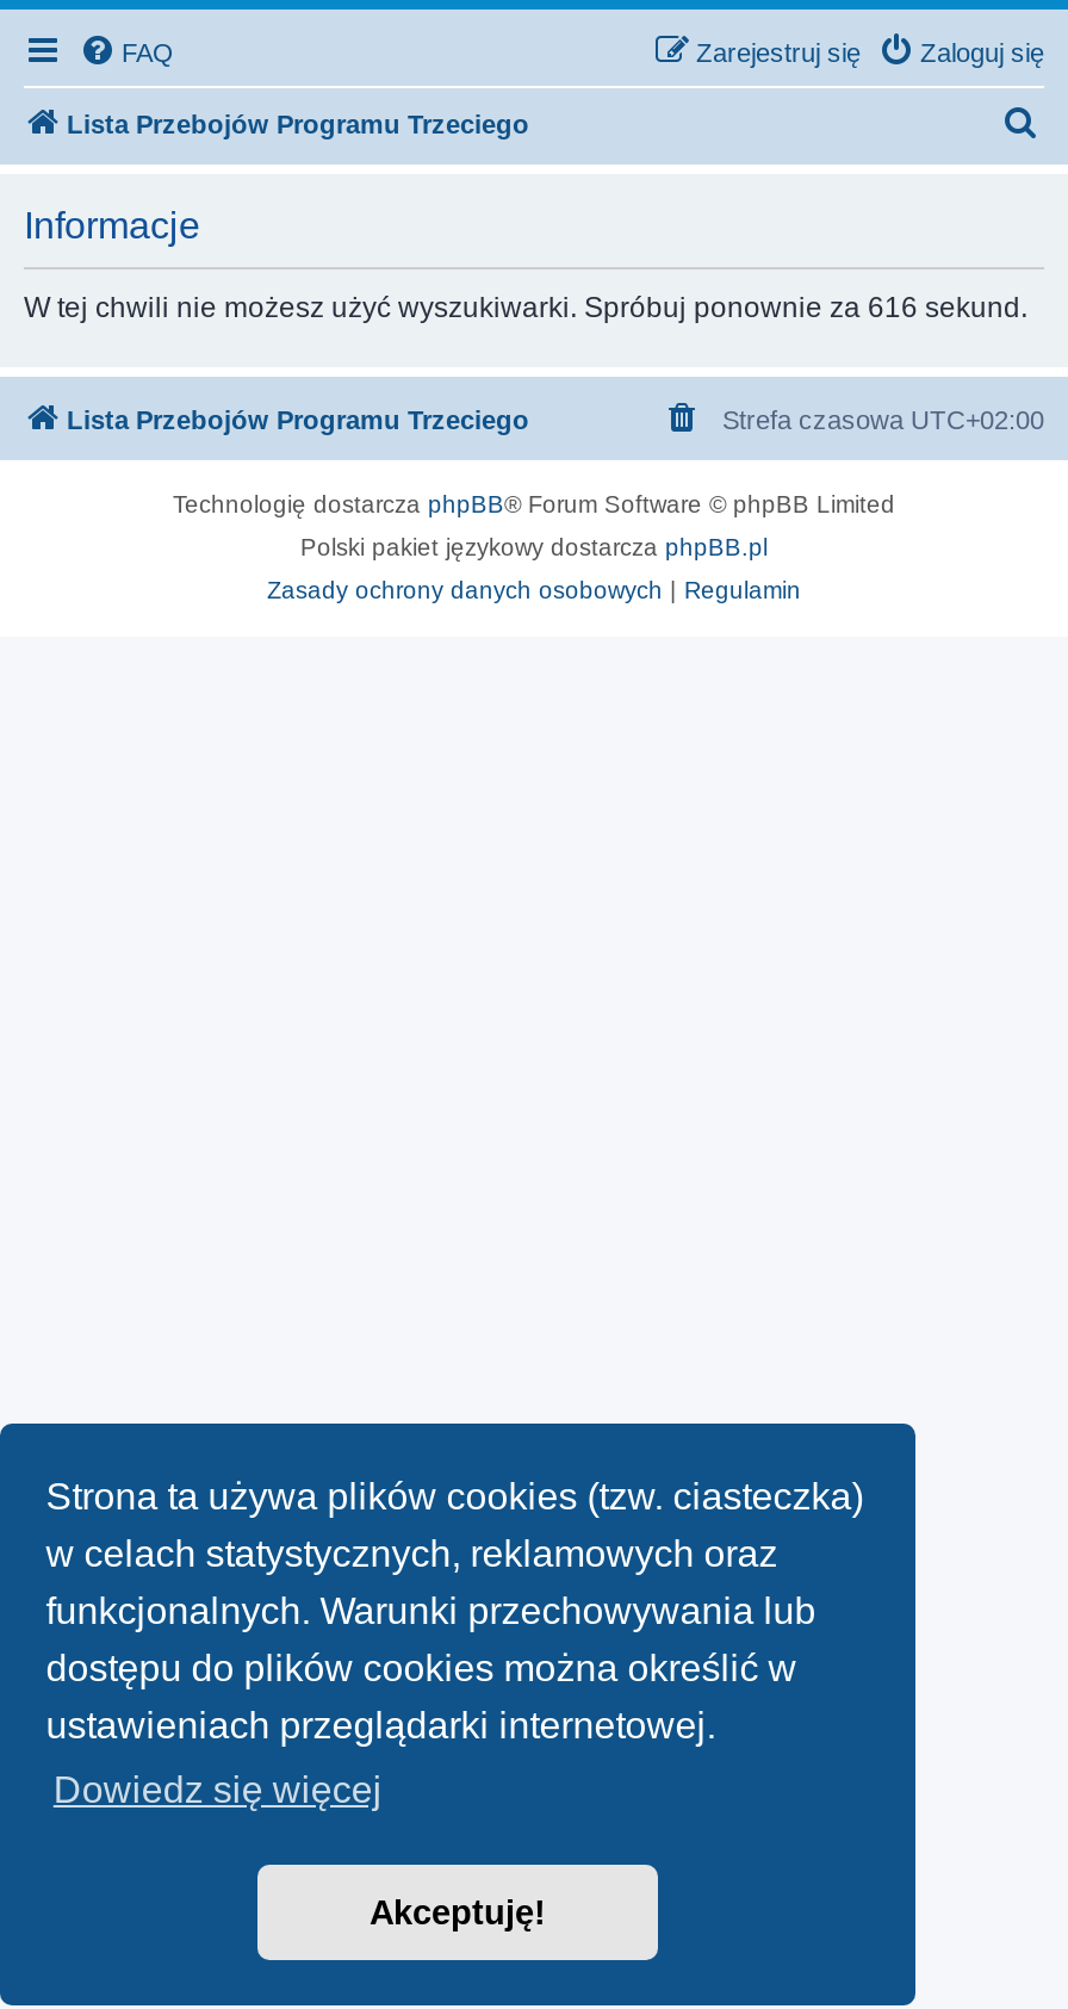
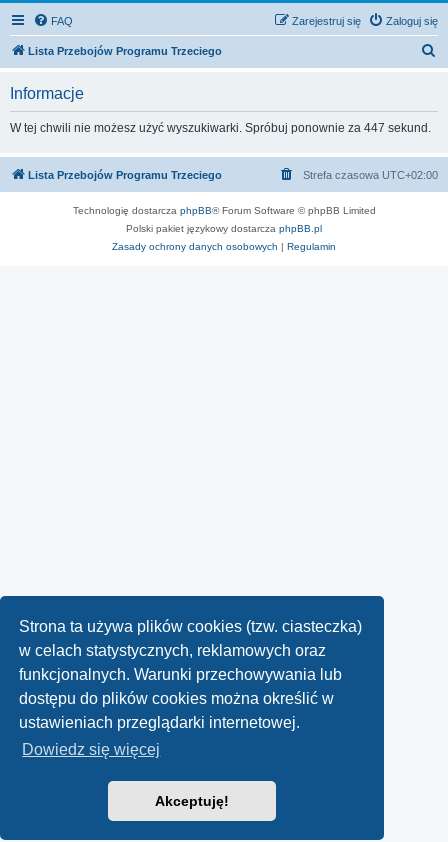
- W tej chwili nie możesz użyć wyszukiwarki. Spróbuj ponownie za 616 sekund.
+ W tej chwili nie możesz użyć wyszukiwarki. Spróbuj ponownie za 447 sekund.
